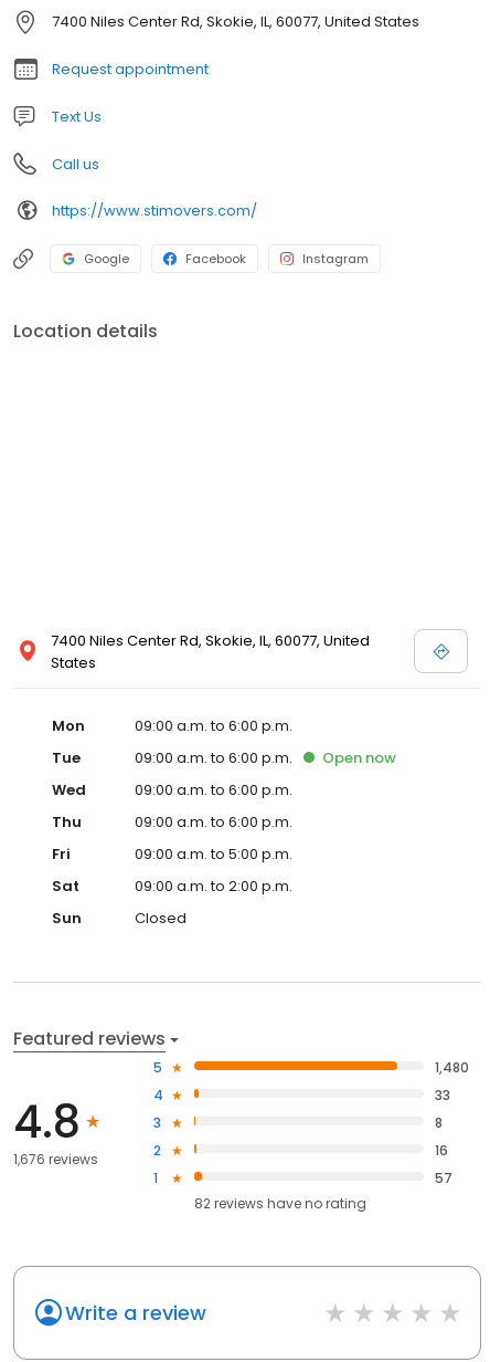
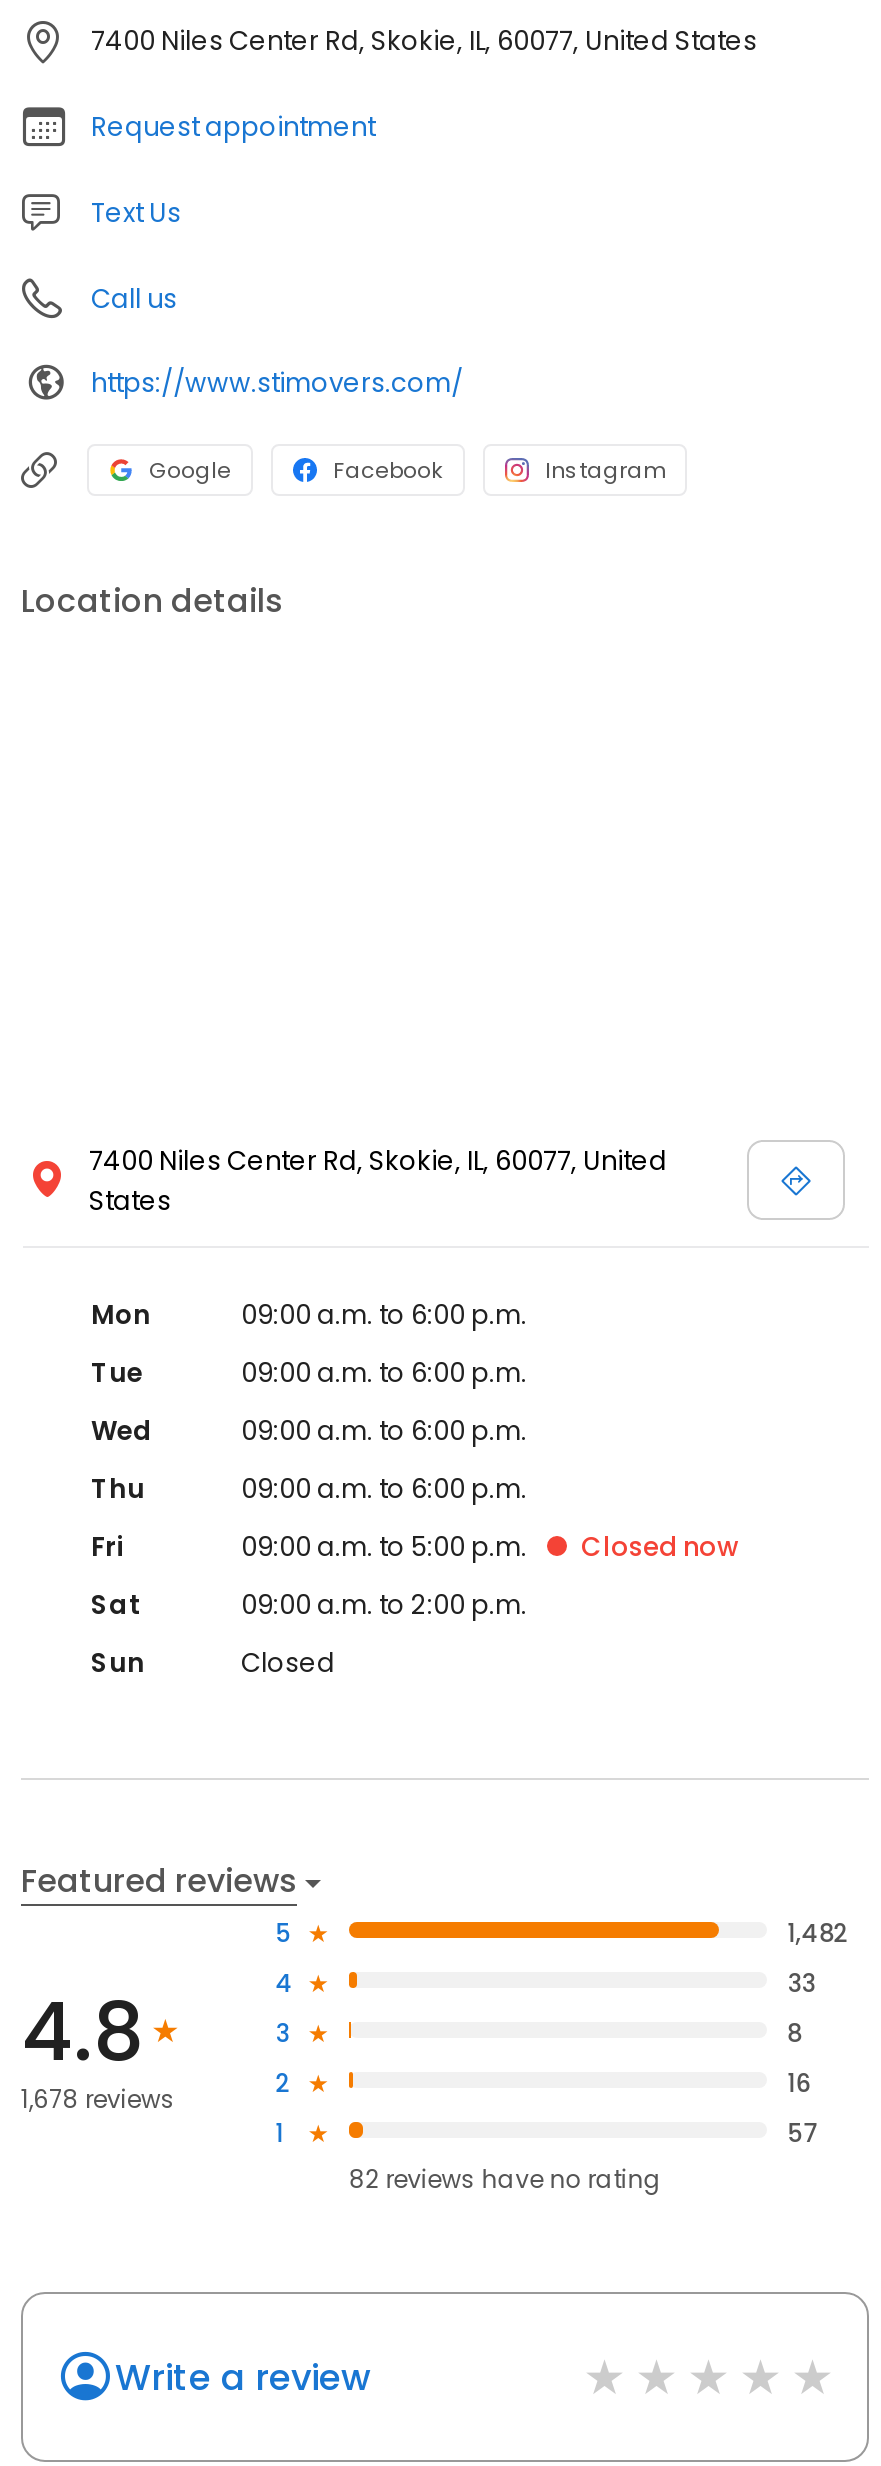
- Open now

+ Closed now

- 1,480
+ 1,482

- 1,676 reviews
+ 1,678 reviews
